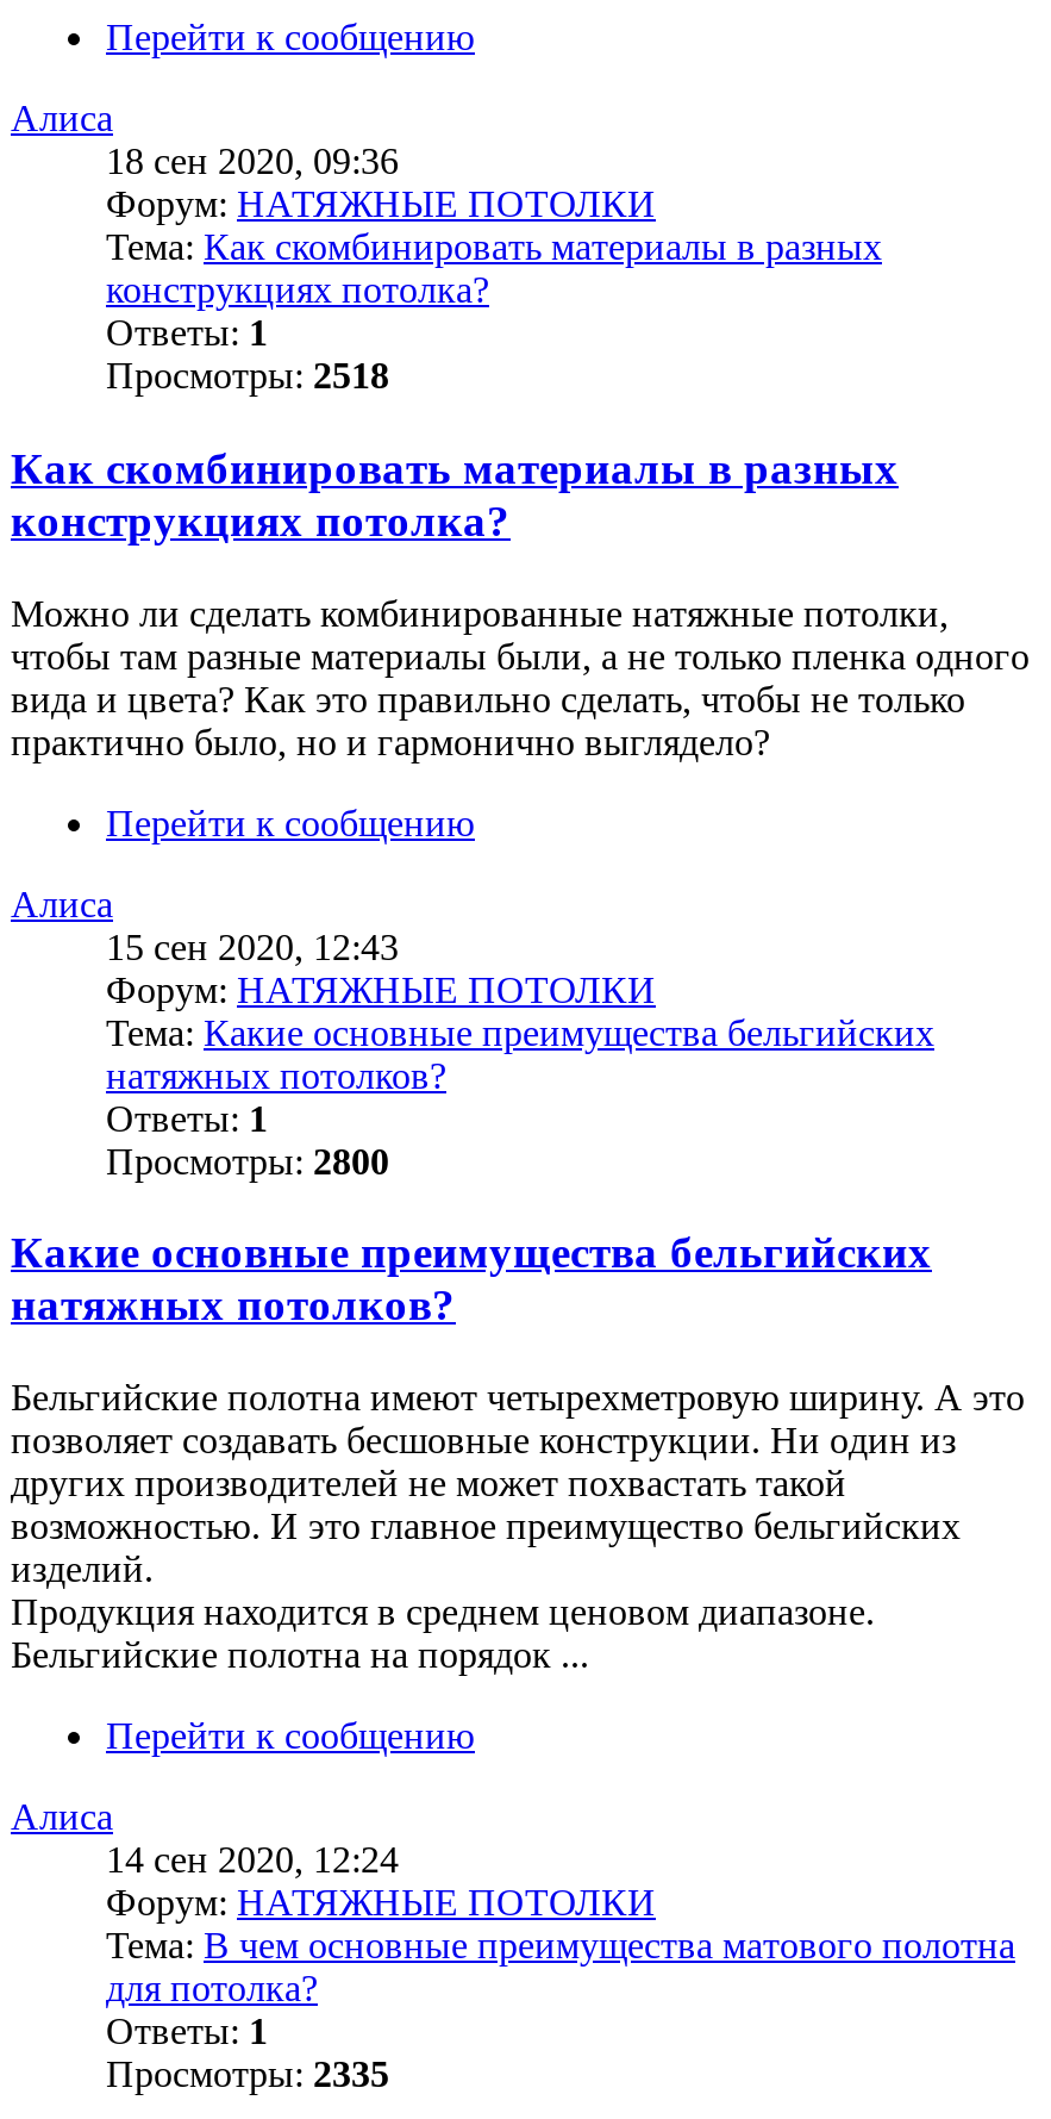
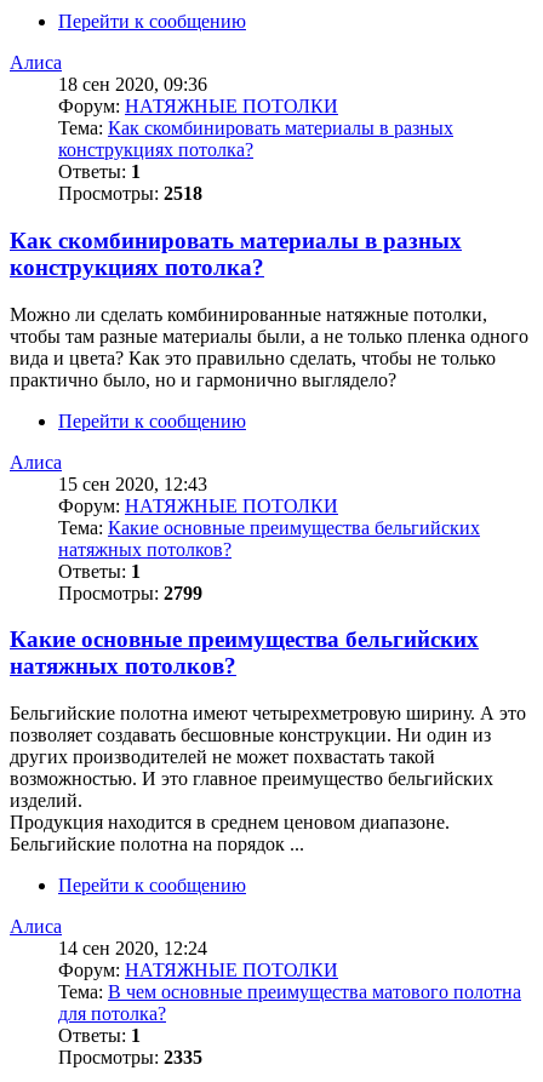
- Просмотры: 2800
+ Просмотры: 2799
